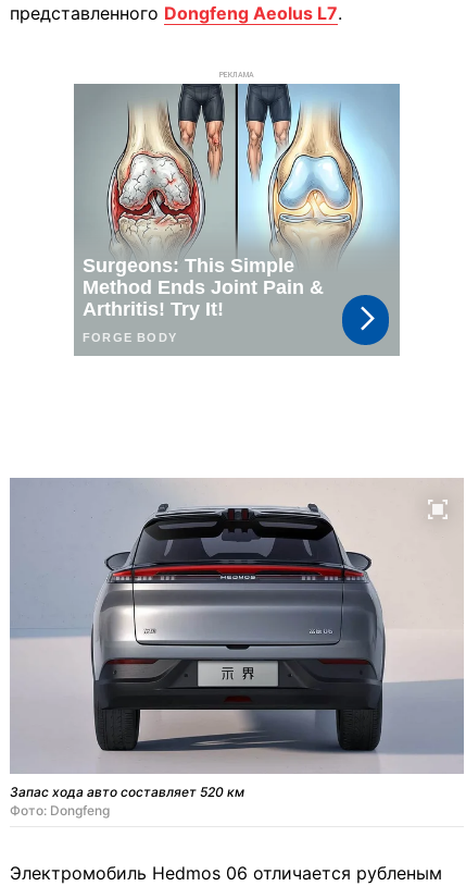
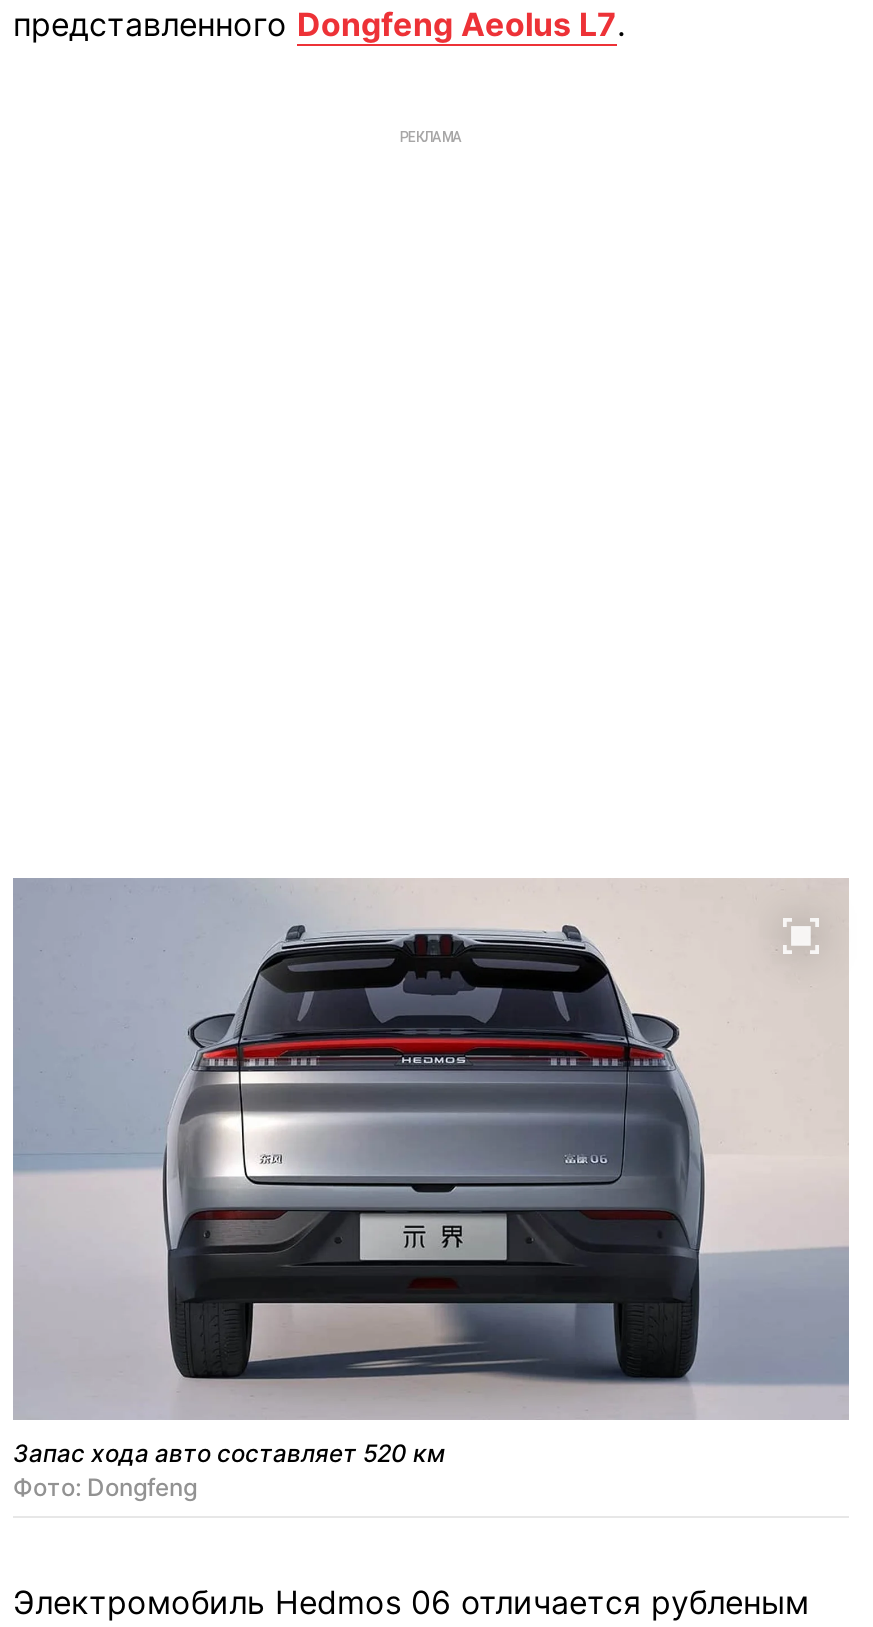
- [image]
